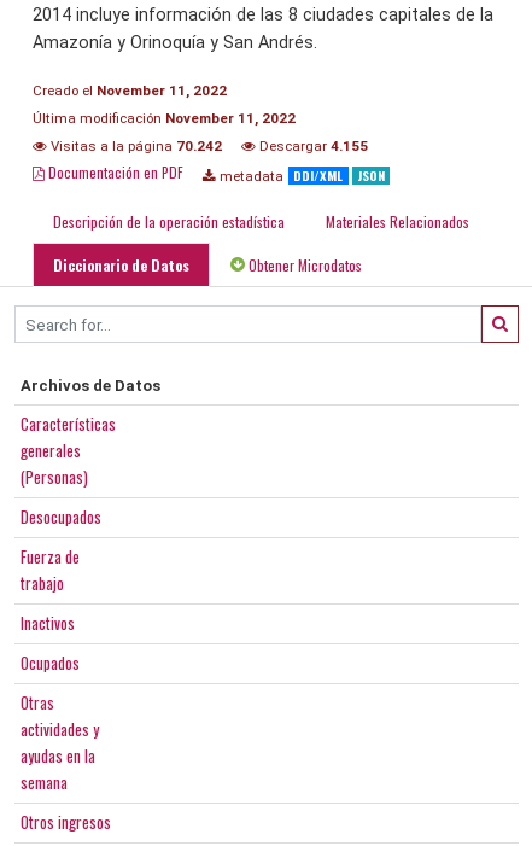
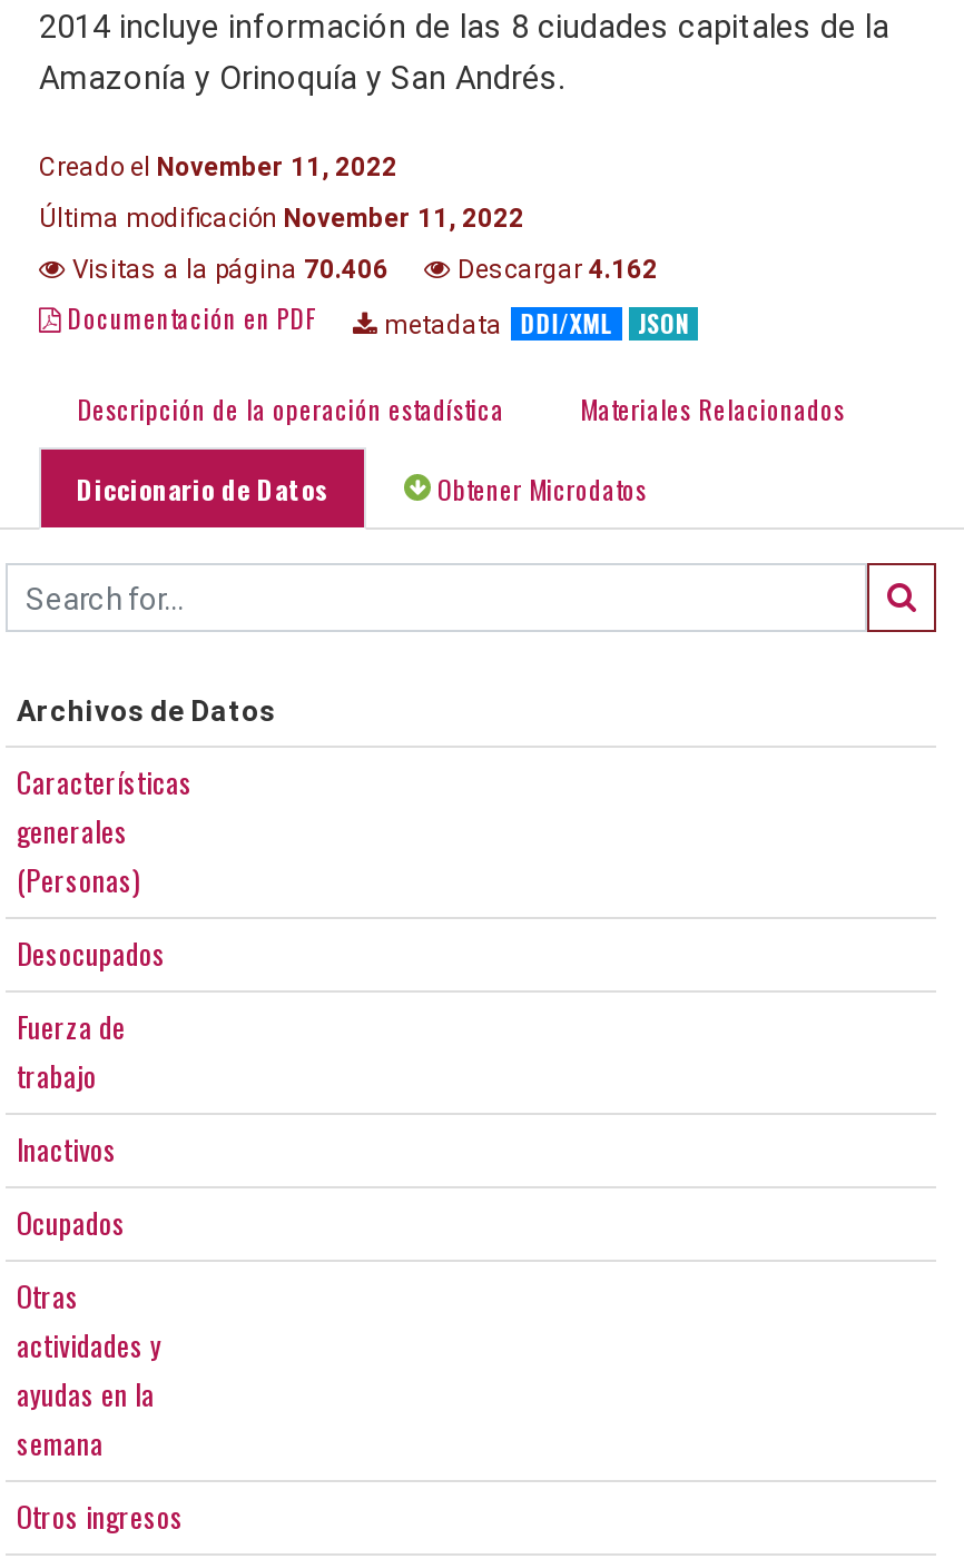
- Visitas a la página 70.242
+ Visitas a la página 70.406

- Descargar 4.155
+ Descargar 4.162
